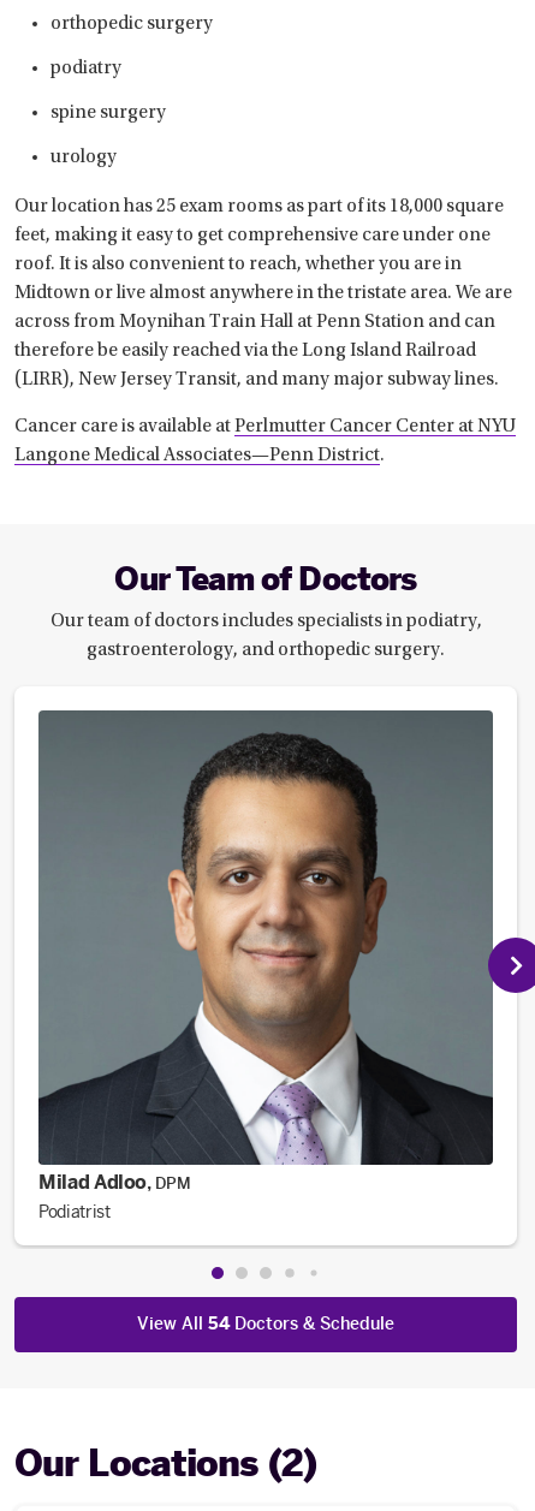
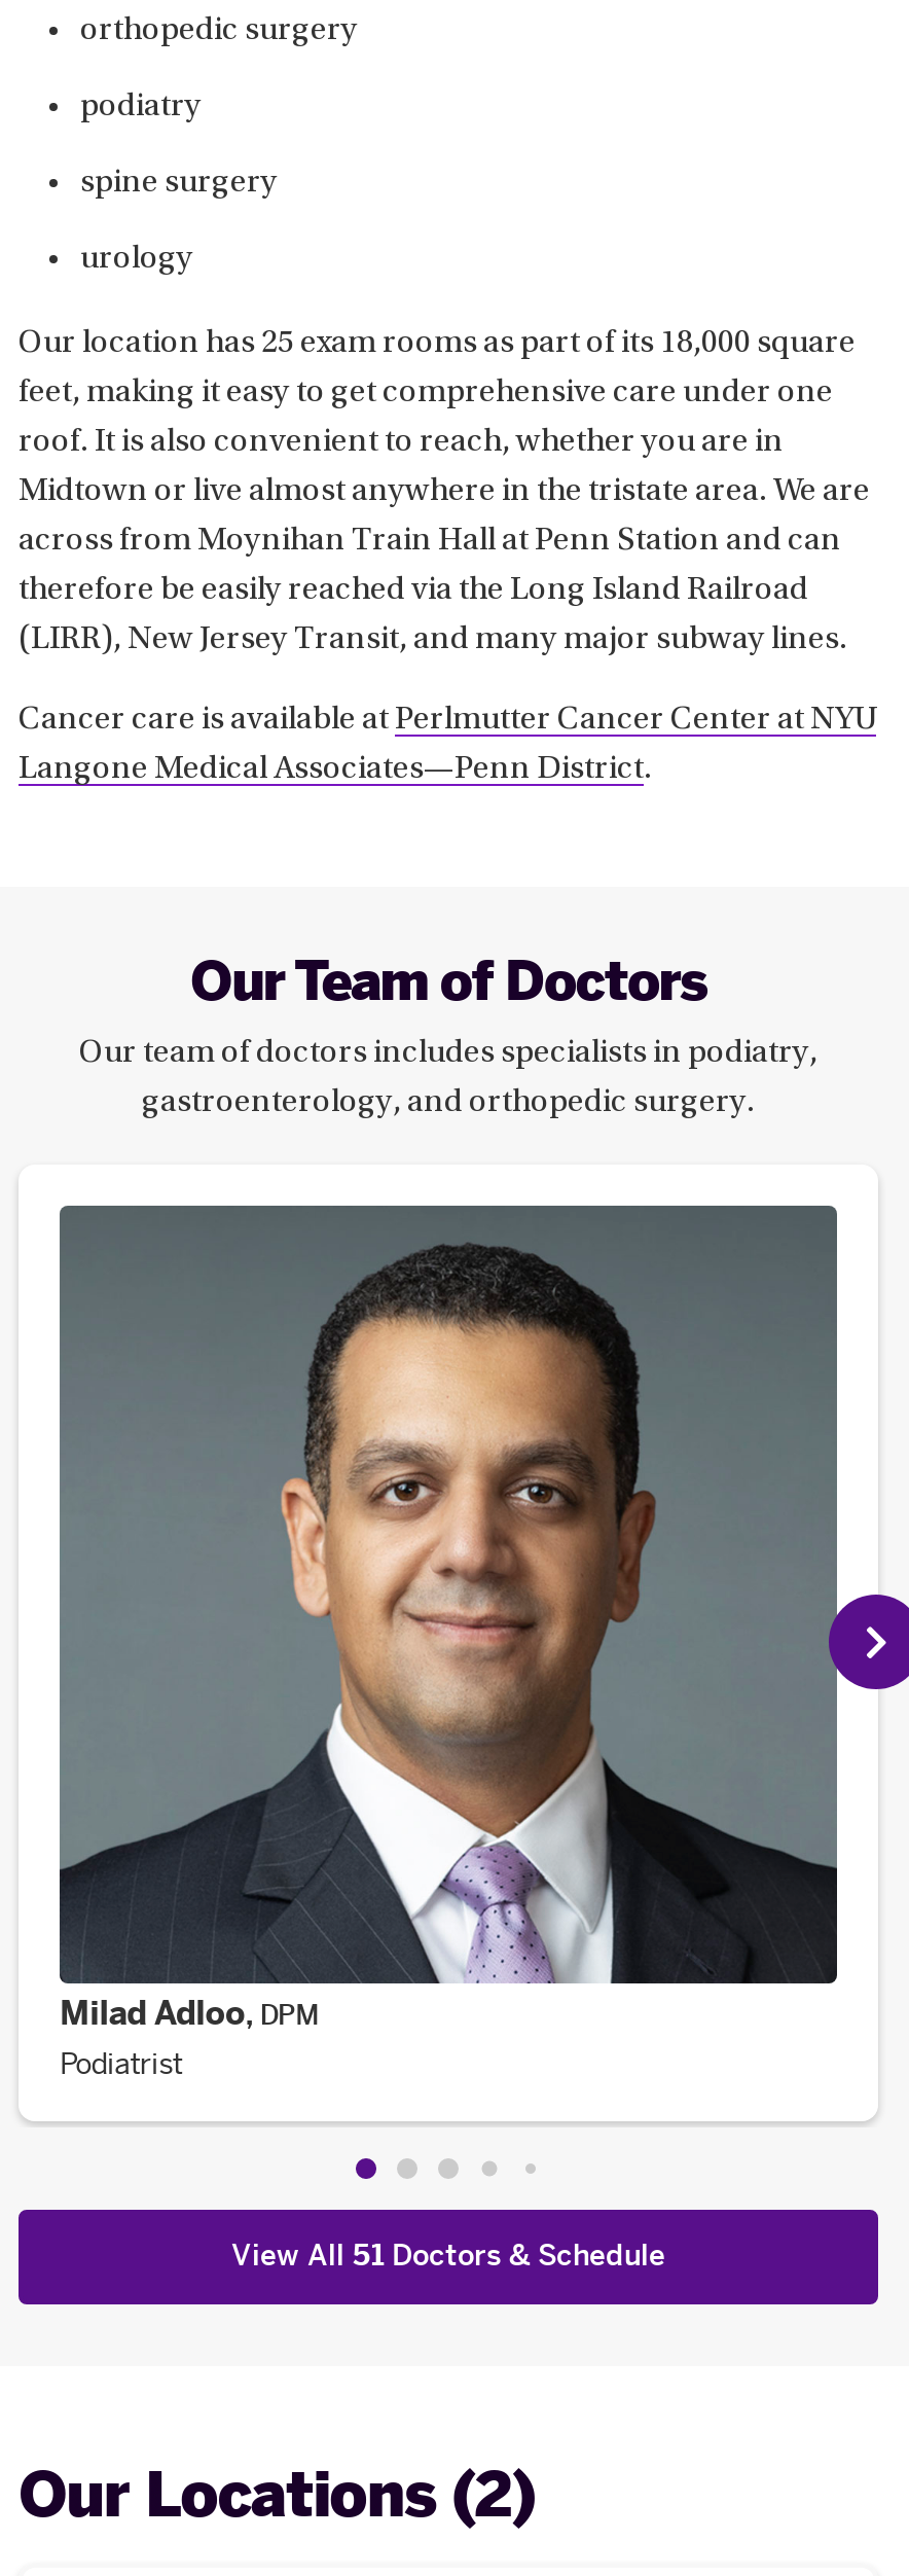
- View All 54 Doctors & Schedule
+ View All 51 Doctors & Schedule
